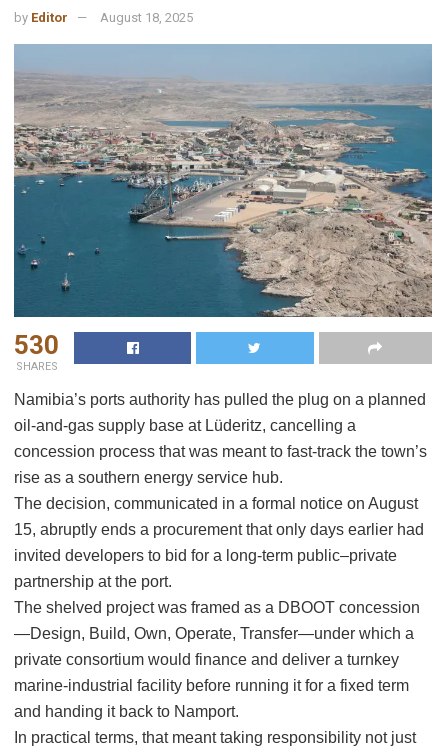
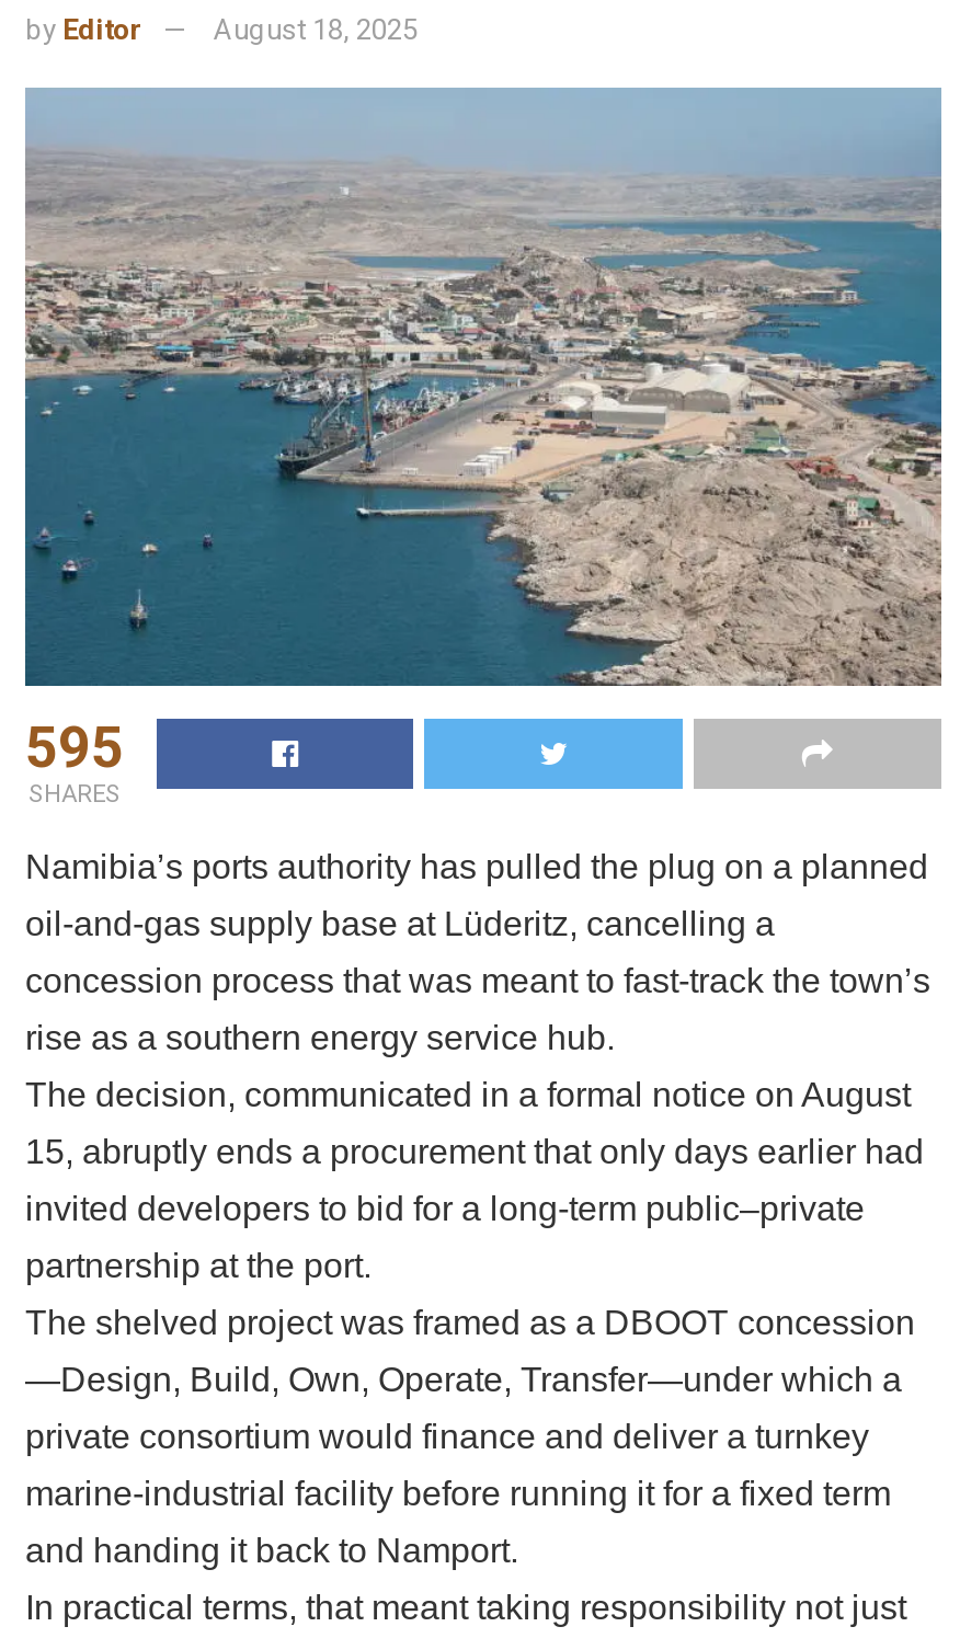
- 530
+ 595
